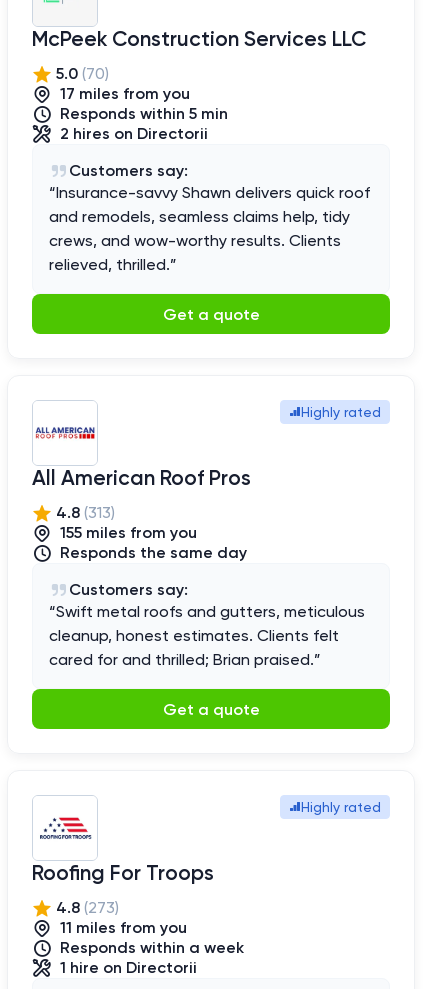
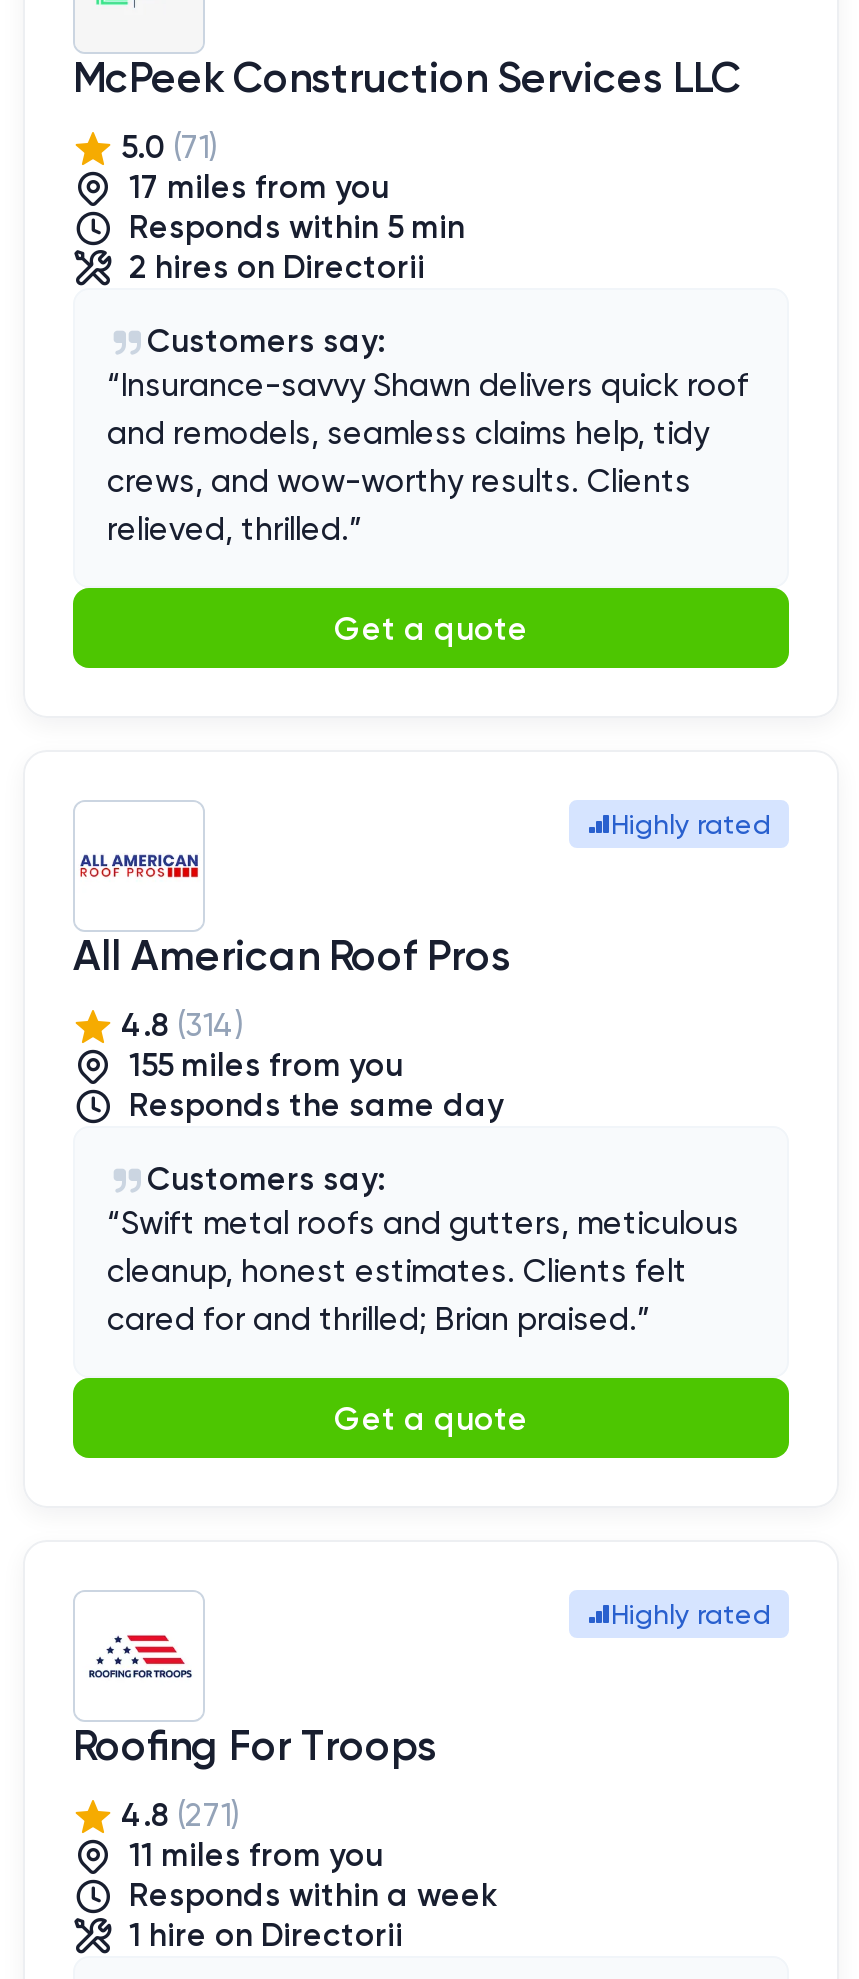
- 5.0 (70)
+ 5.0 (71)

- 4.8 (313)
+ 4.8 (314)

- 4.8 (273)
+ 4.8 (271)
